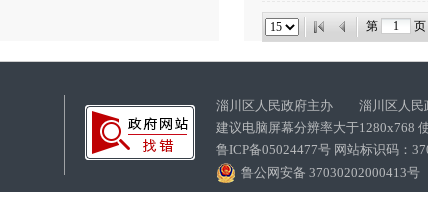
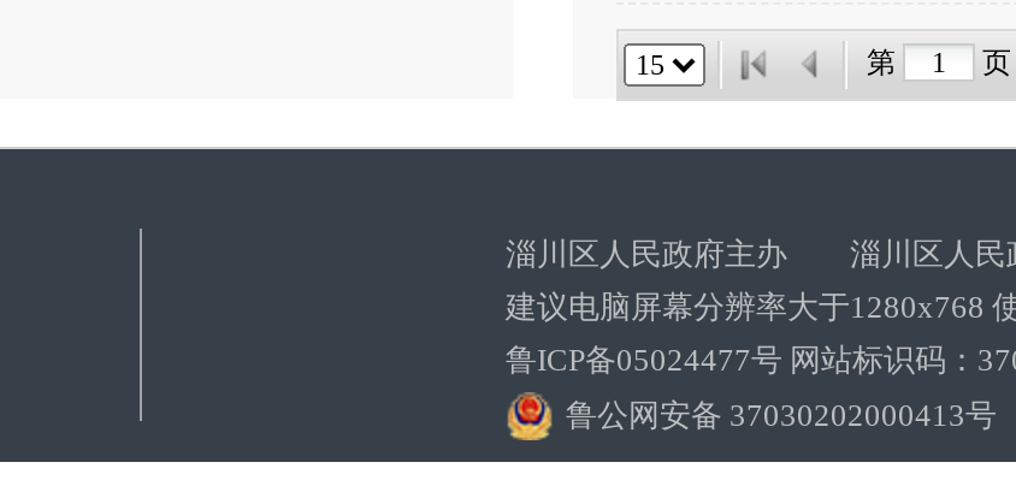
- [image]
